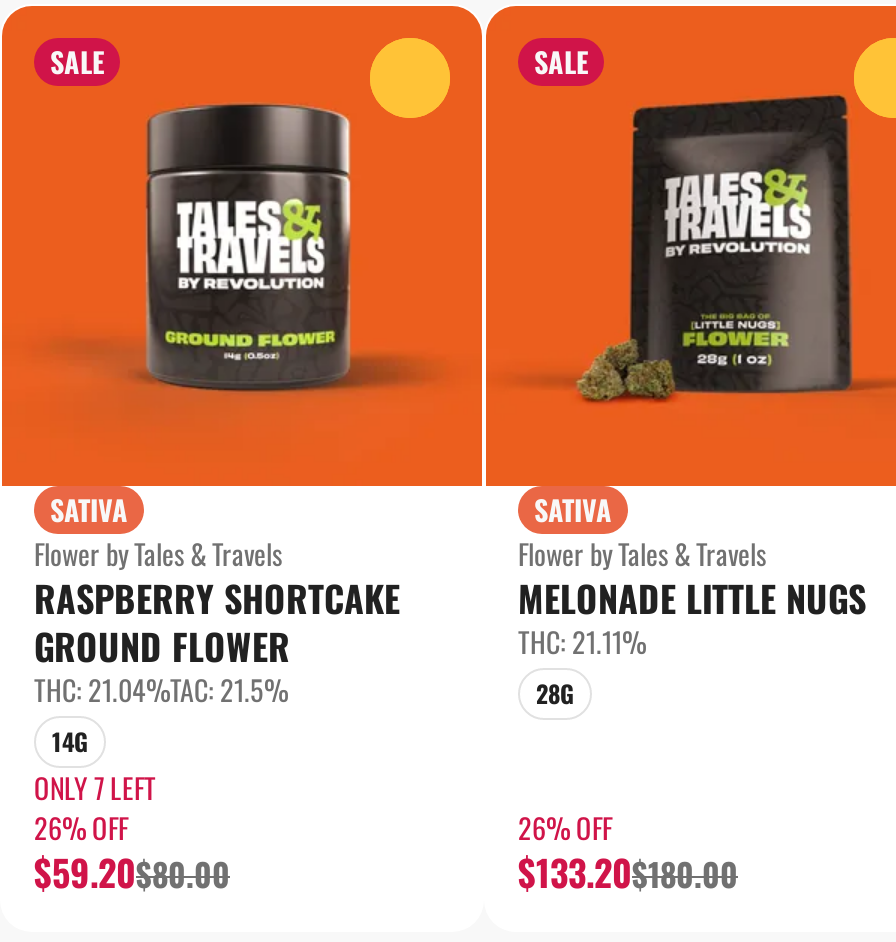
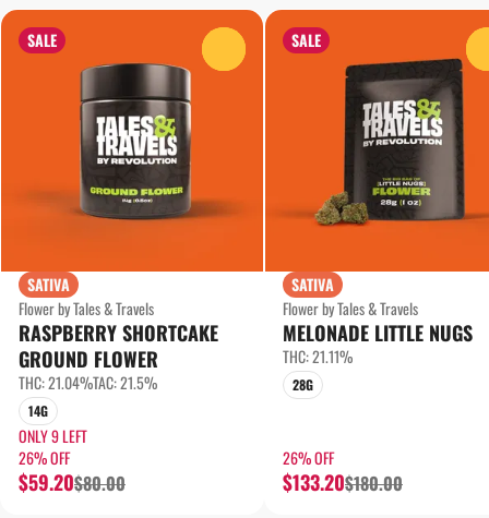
- ONLY 7 LEFT
+ ONLY 9 LEFT
